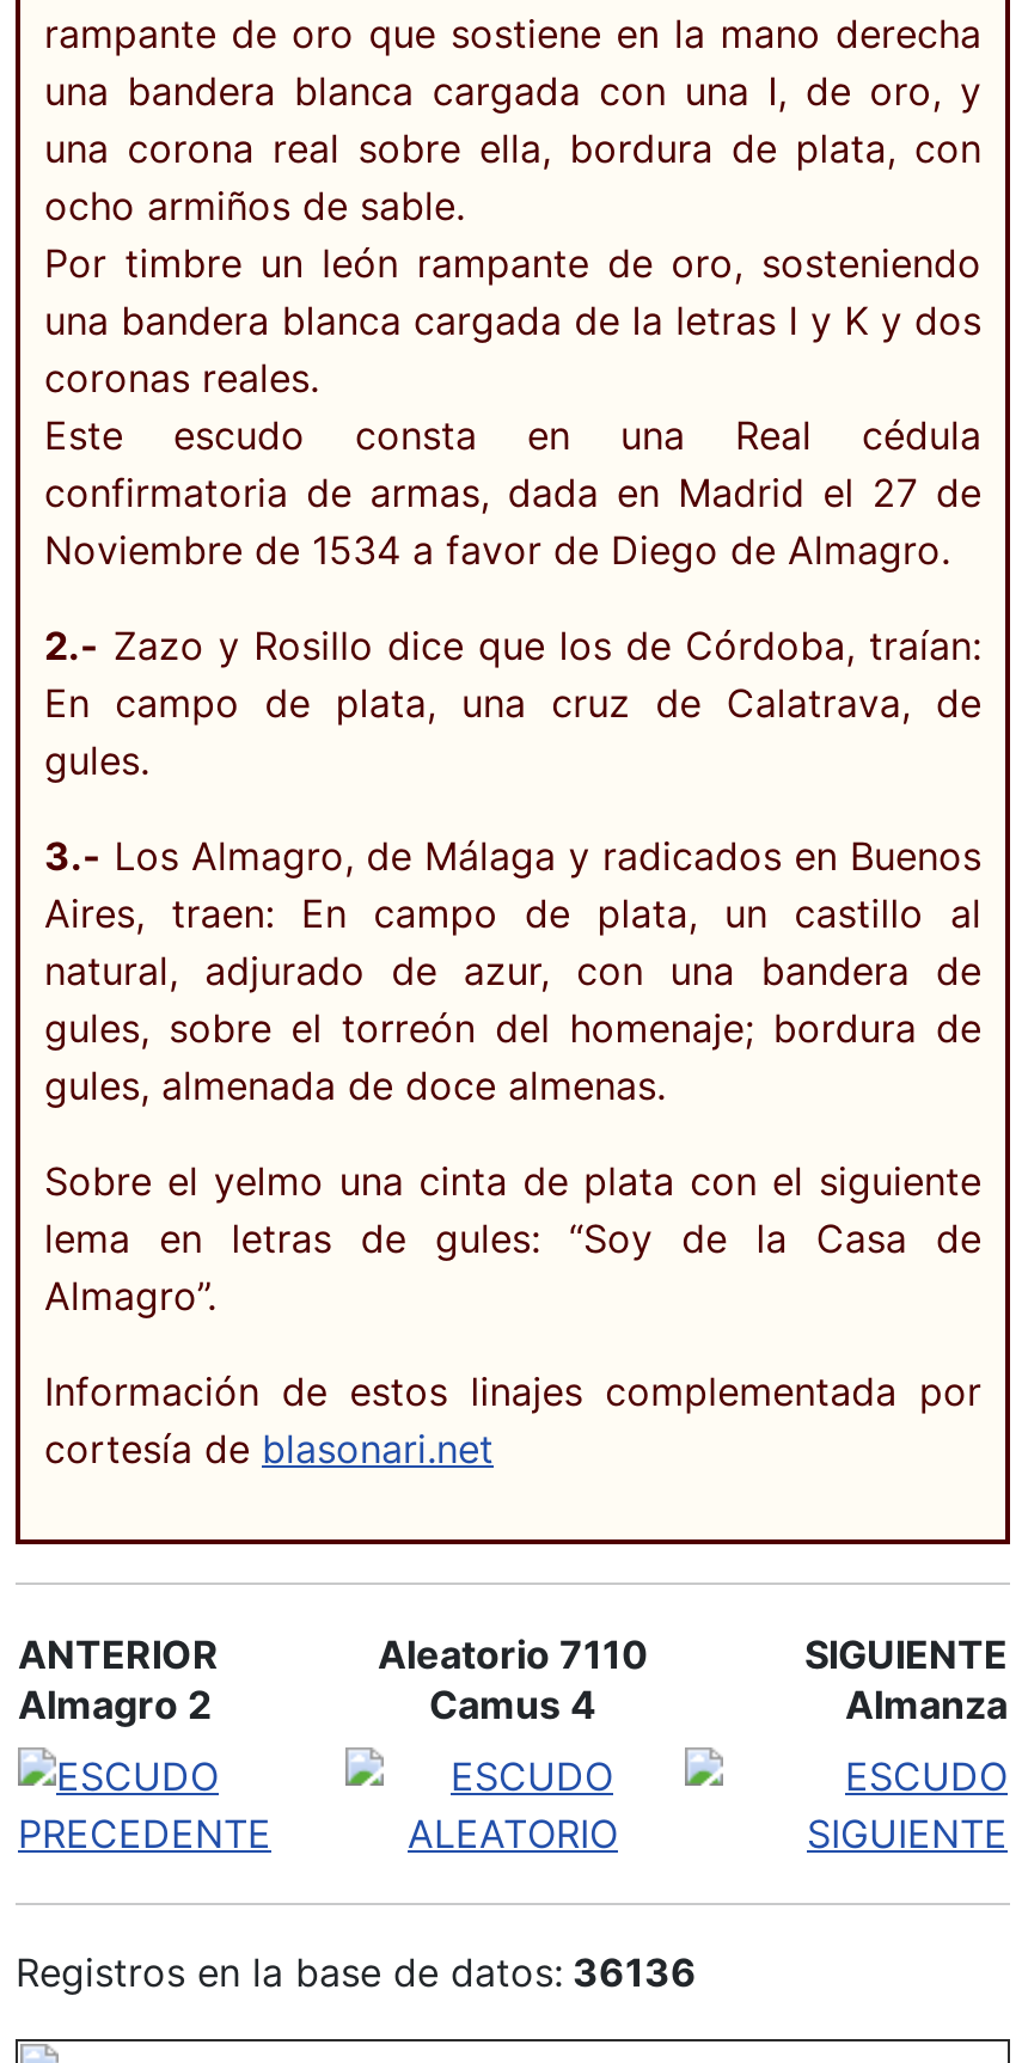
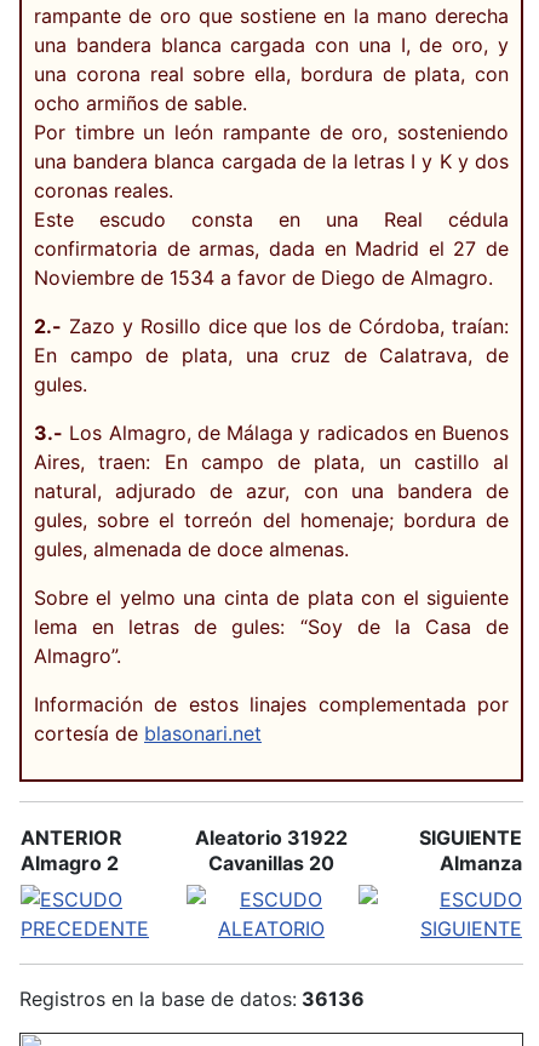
- Aleatorio 7110
- Camus 4
+ Aleatorio 31922
+ Cavanillas 20
